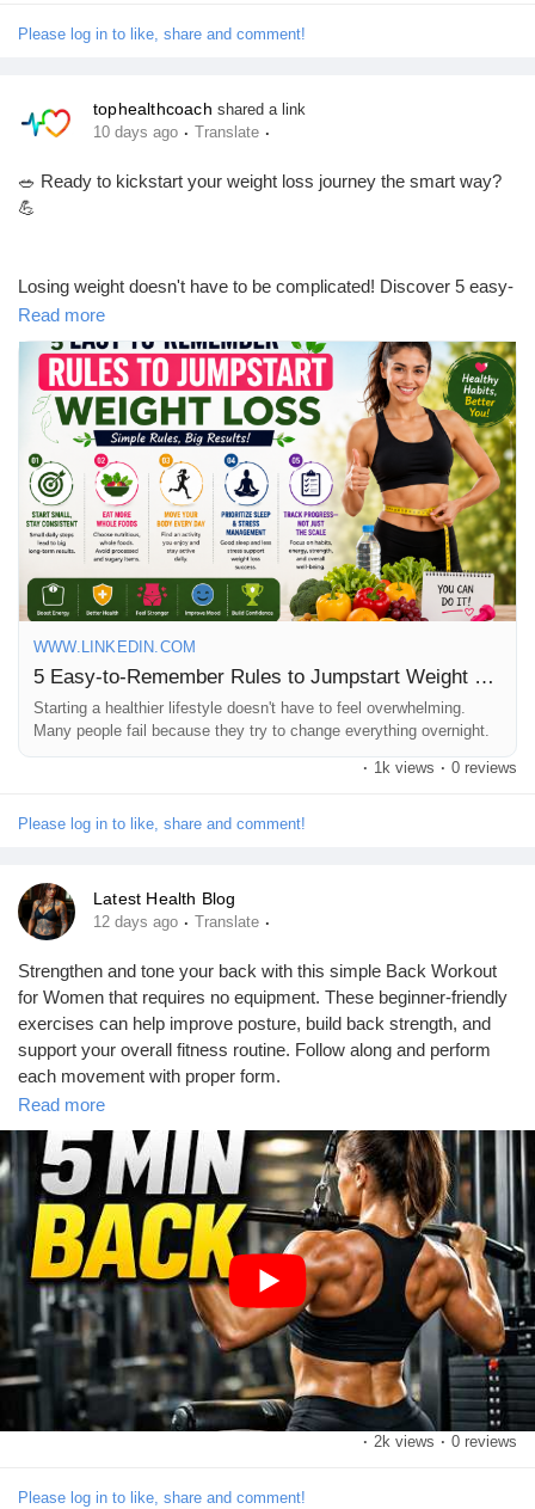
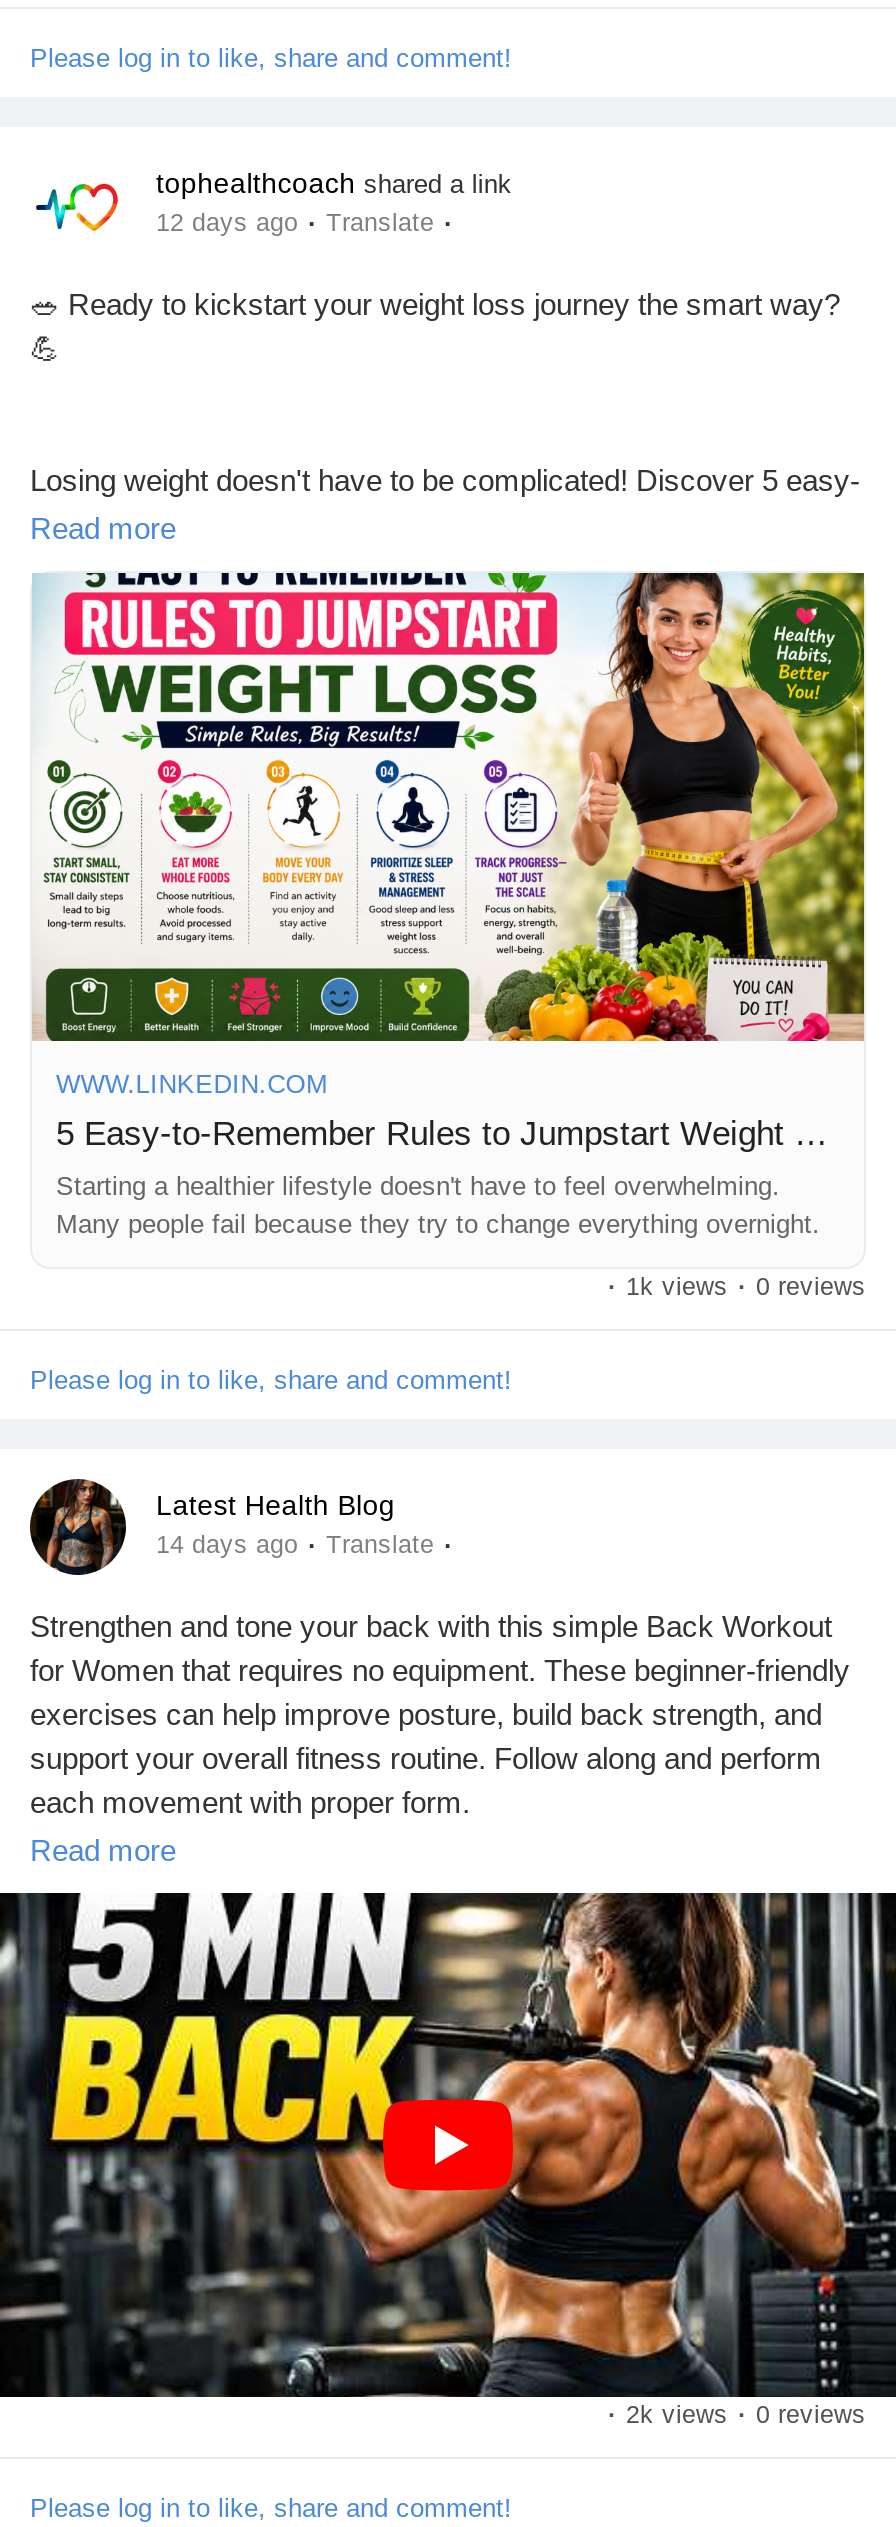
- 10 days ago · Translate ·

moved up: 12 days ago · Translate ·

+ 14 days ago · Translate ·
